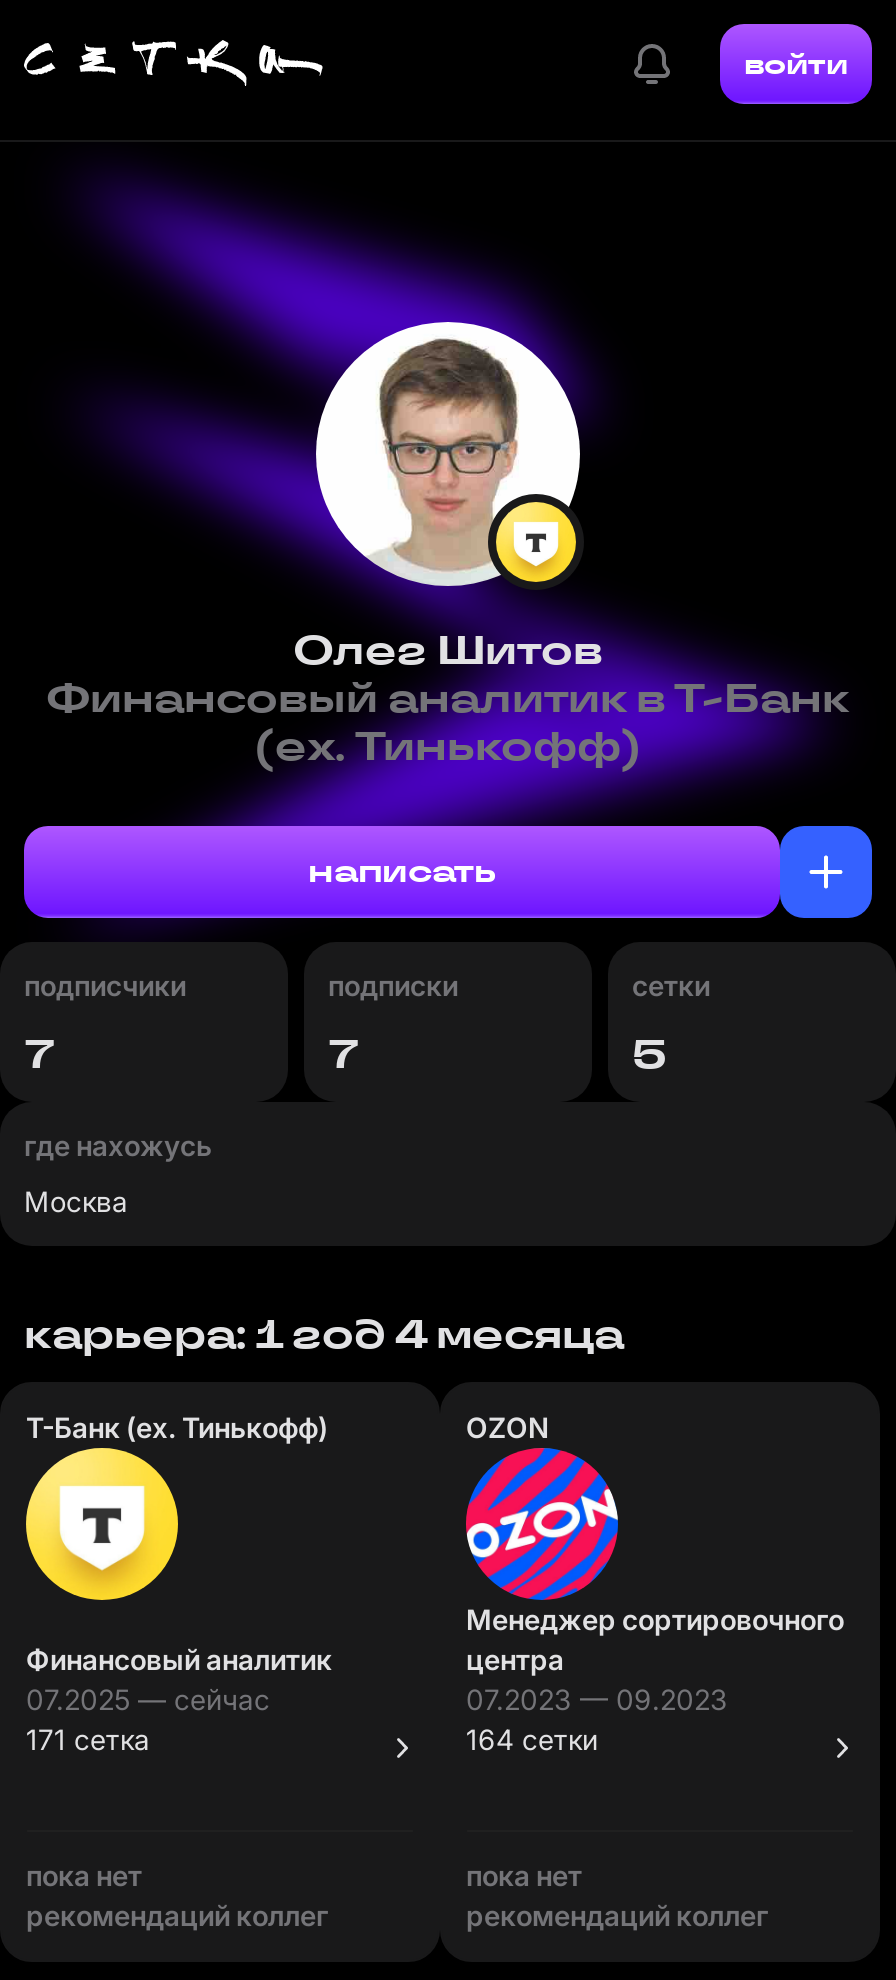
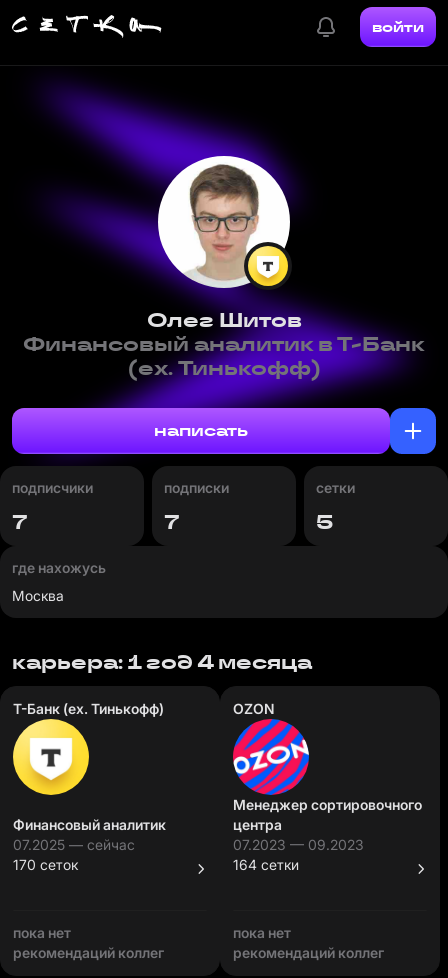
- 171 сетка
+ 170 сеток
